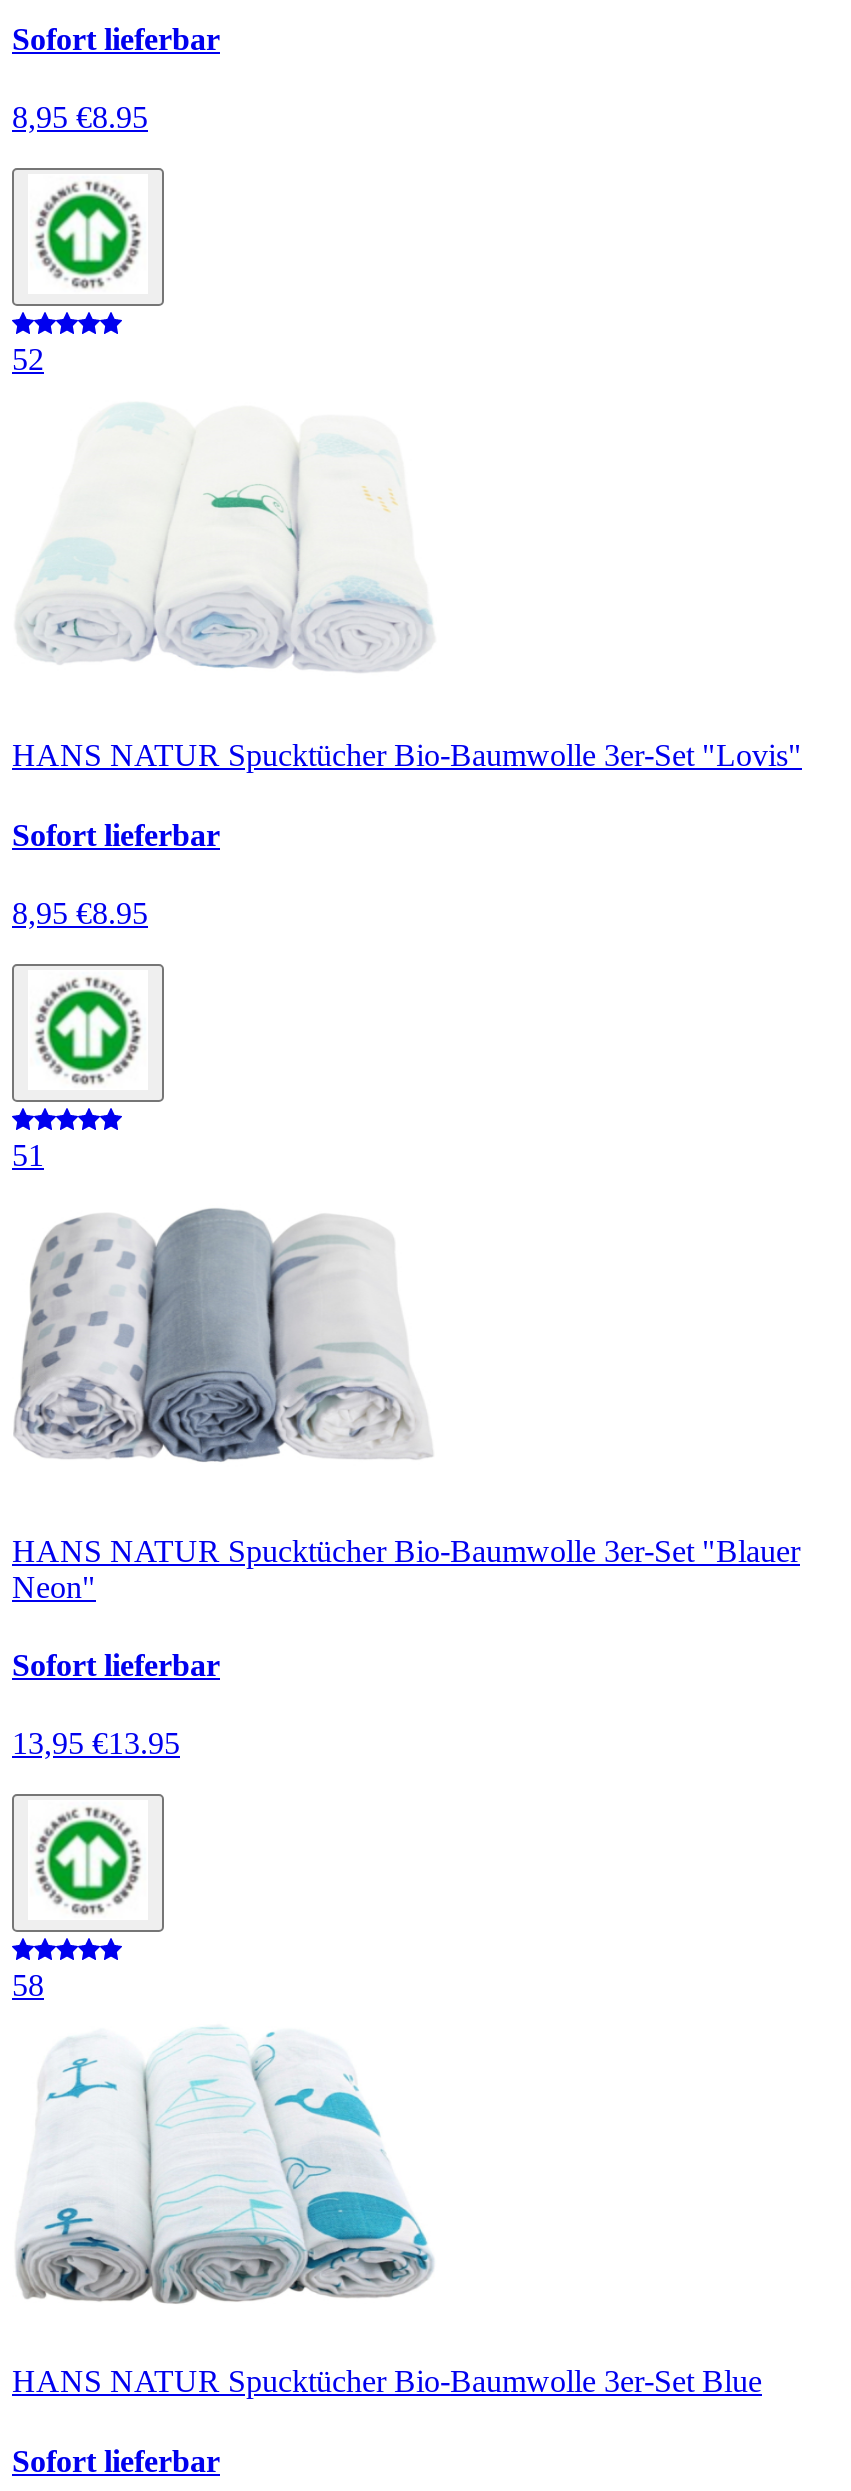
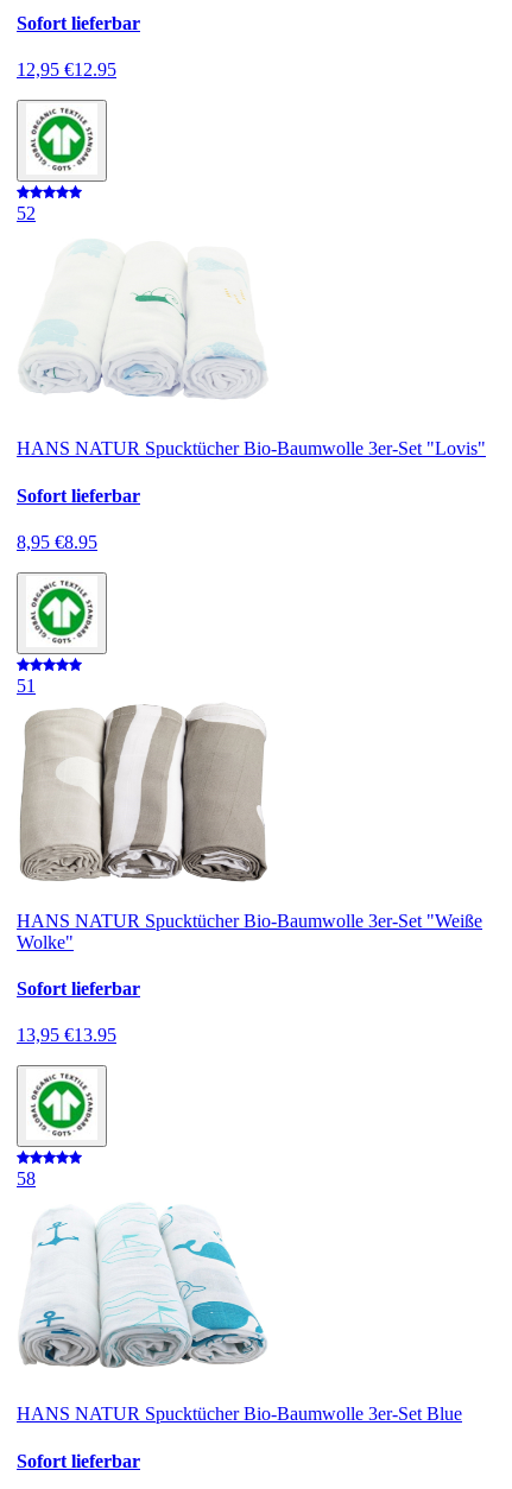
- 8,95 €8.95
+ 12,95 €12.95

- [image]
- HANS NATUR Spucktücher Bio-Baumwolle 3er-Set "Blauer
- Neon"
+ [image]
+ HANS NATUR Spucktücher Bio-Baumwolle 3er-Set "Weiße
+ Wolke"
